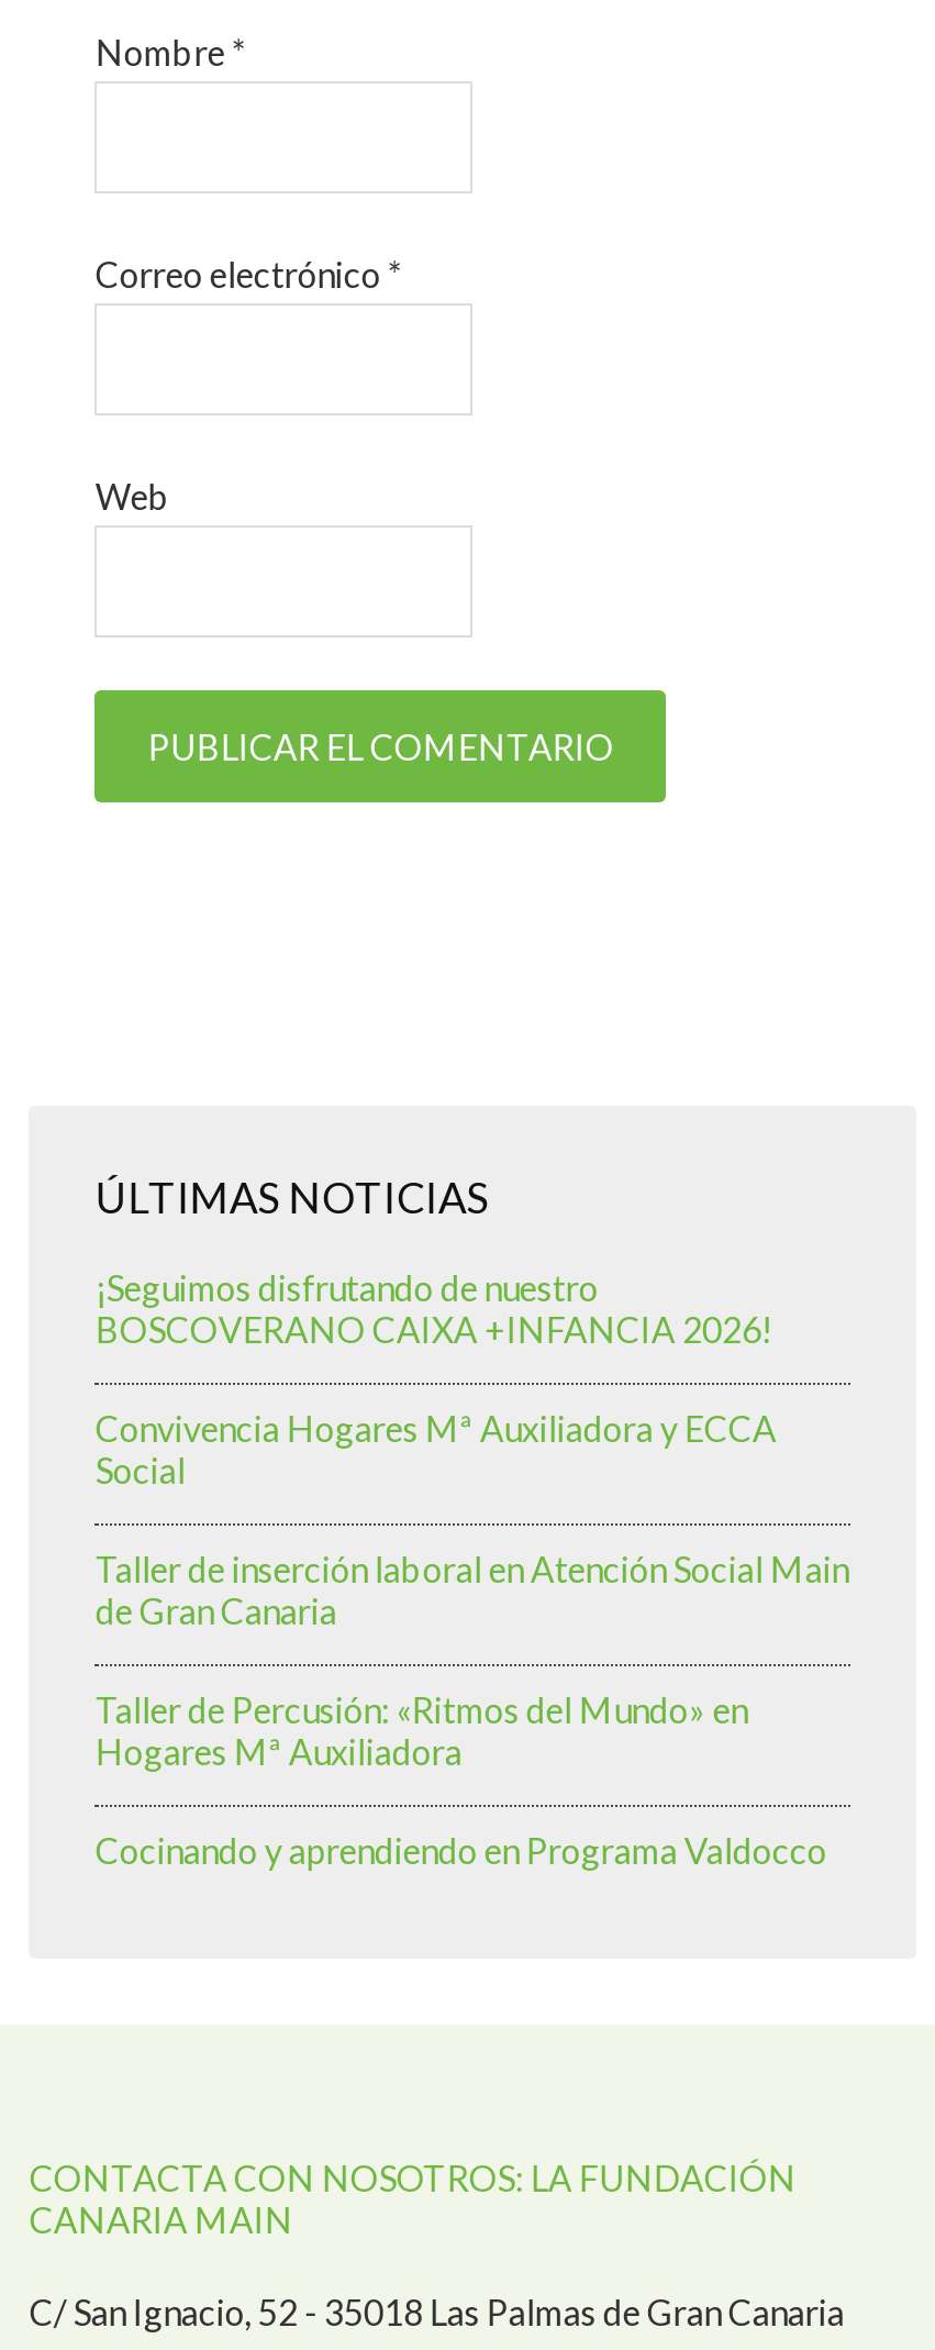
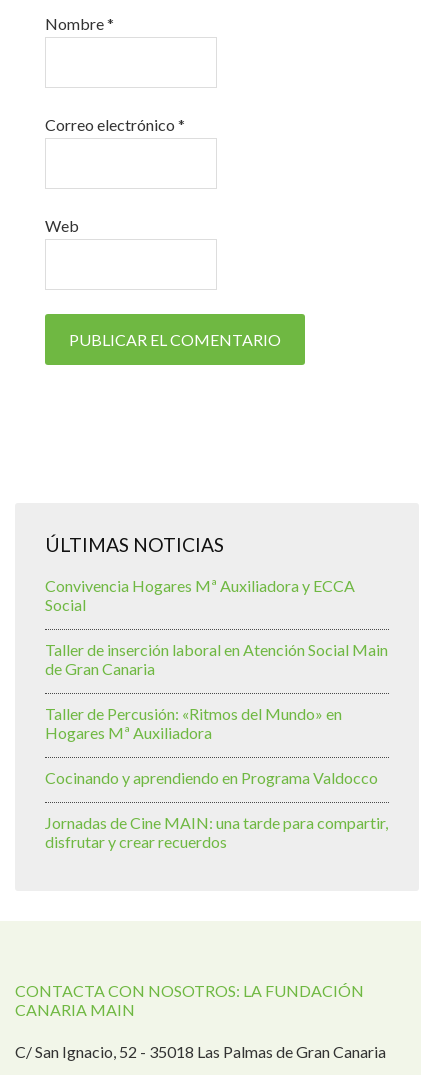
- ¡Seguimos disfrutando de nuestro
- BOSCOVERANO CAIXA +INFANCIA 2026!

moved up: Convivencia Hogares Mª Auxiliadora y ECCA | Social | Taller de inserción laboral en Atención Social Main | de Gran Canaria | Taller de Percusión: «Ritmos del Mundo» en | Hogares Mª Auxiliadora | Cocinando y aprendiendo en Programa Valdocco

+ Jornadas de Cine MAIN: una tarde para compartir,
+ disfrutar y crear recuerdos
